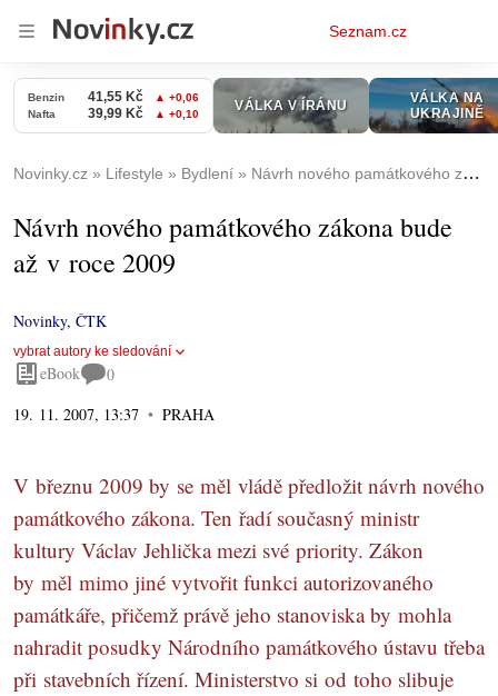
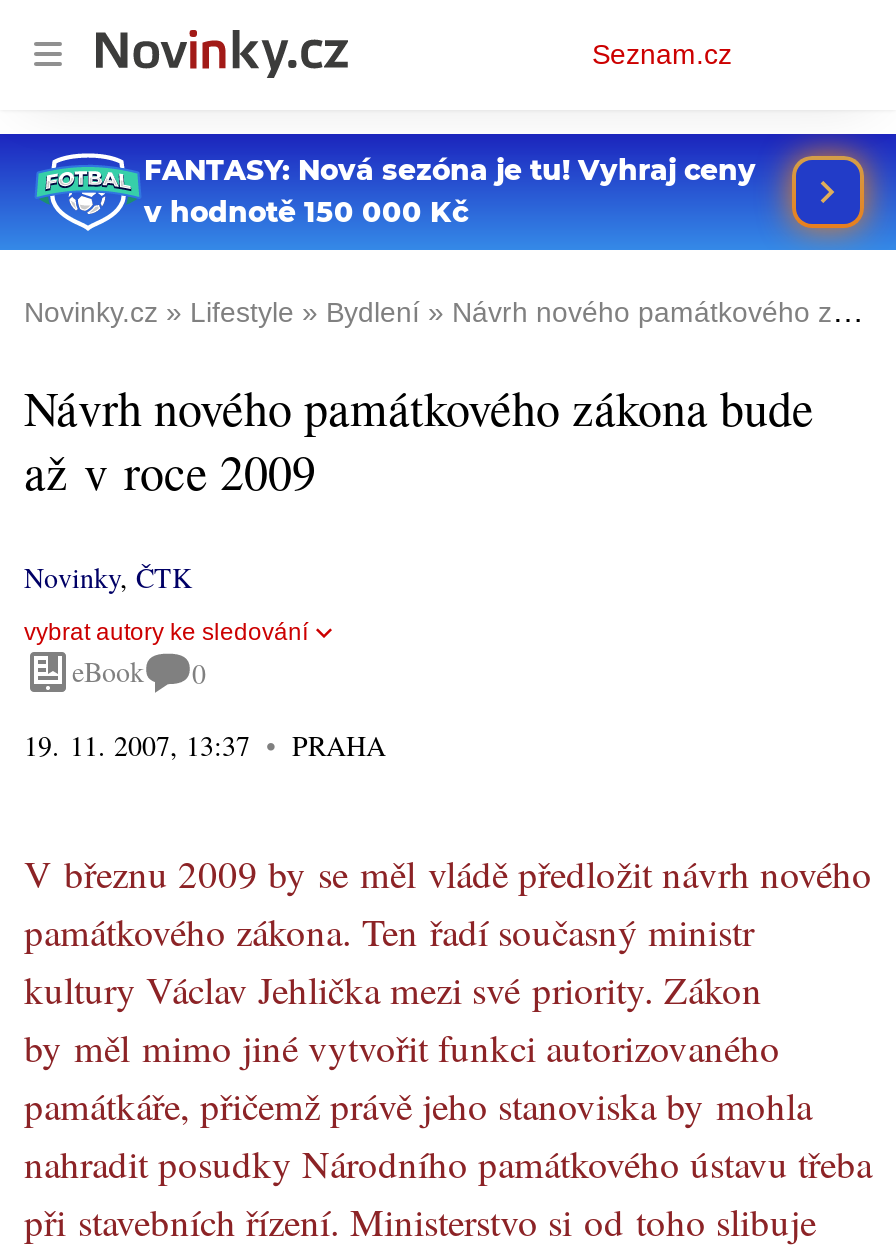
- [image]
+ [image]
